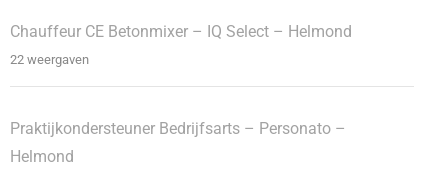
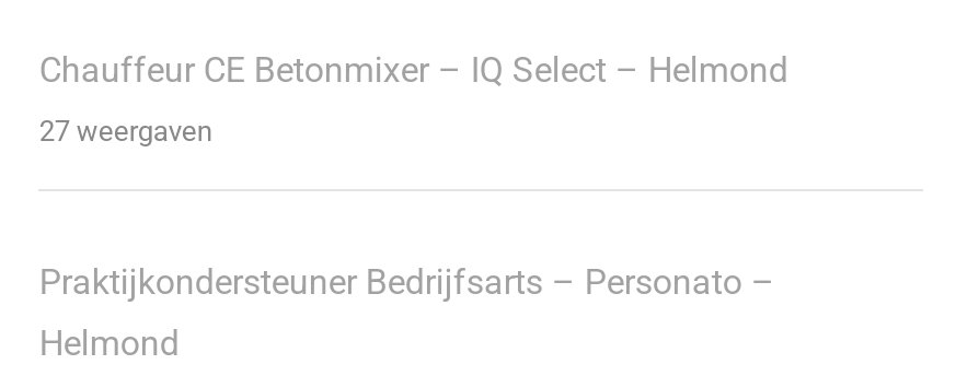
- 22 weergaven
+ 27 weergaven
